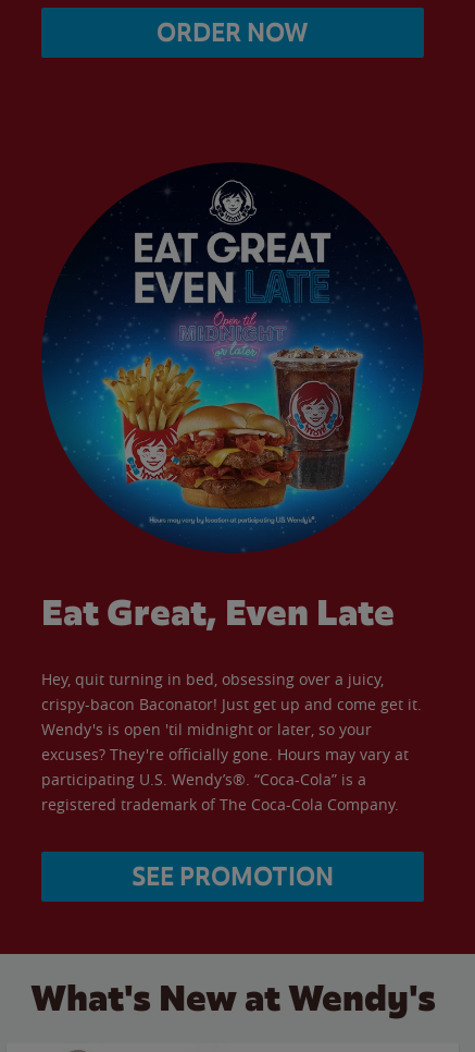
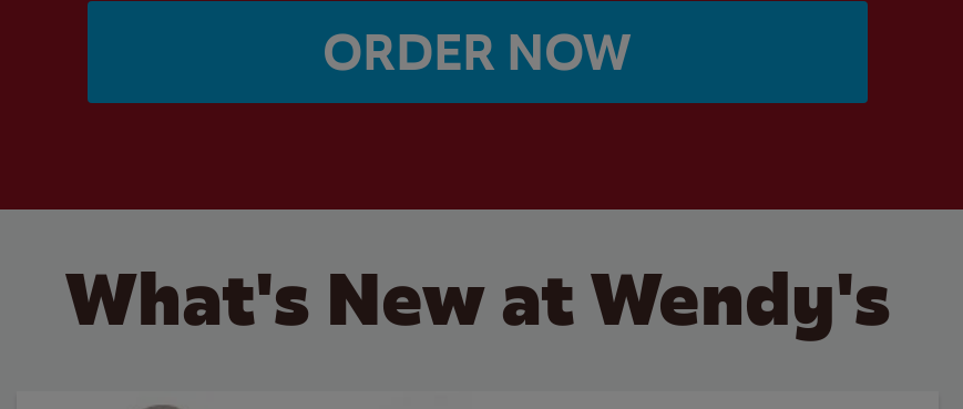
- [image]
- Eat Great, Even Late
- Hey, quit turning in bed, obsessing over a juicy,
- crispy-bacon Baconator! Just get up and come get it.
- Wendy's is open 'til midnight or later, so your
- excuses? They're officially gone. Hours may vary at
- participating U.S. Wendy’s®. “Coca-Cola” is a
- registered trademark of The Coca-Cola Company.
- SEE PROMOTION
